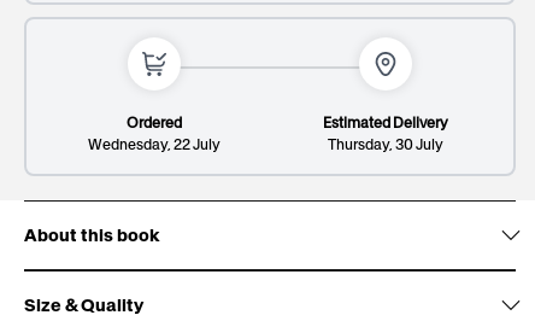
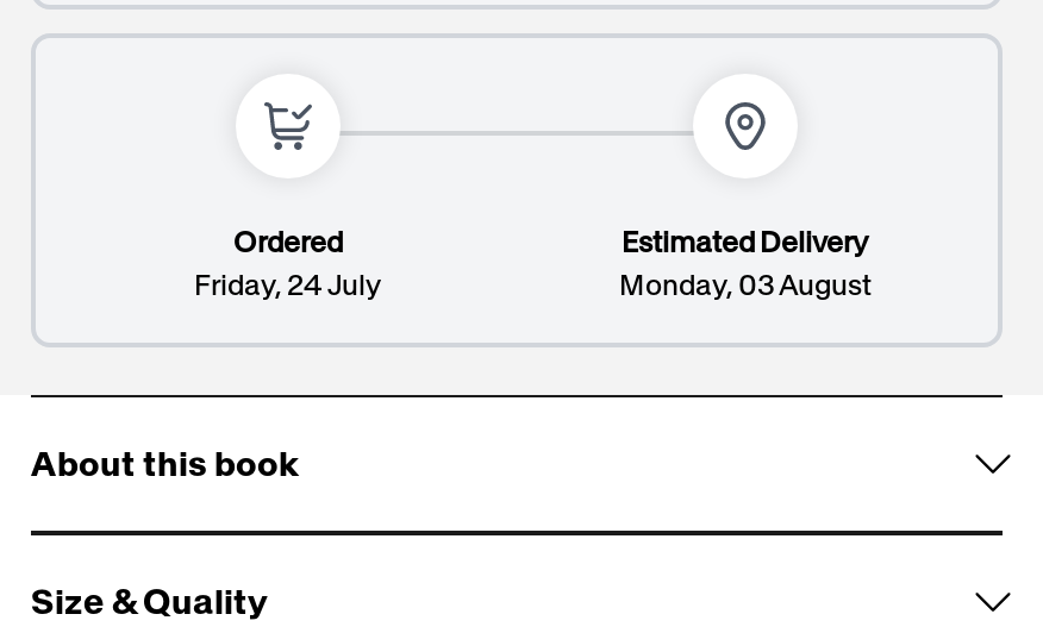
- Wednesday, 22 July
+ Friday, 24 July

- Thursday, 30 July
+ Monday, 03 August
